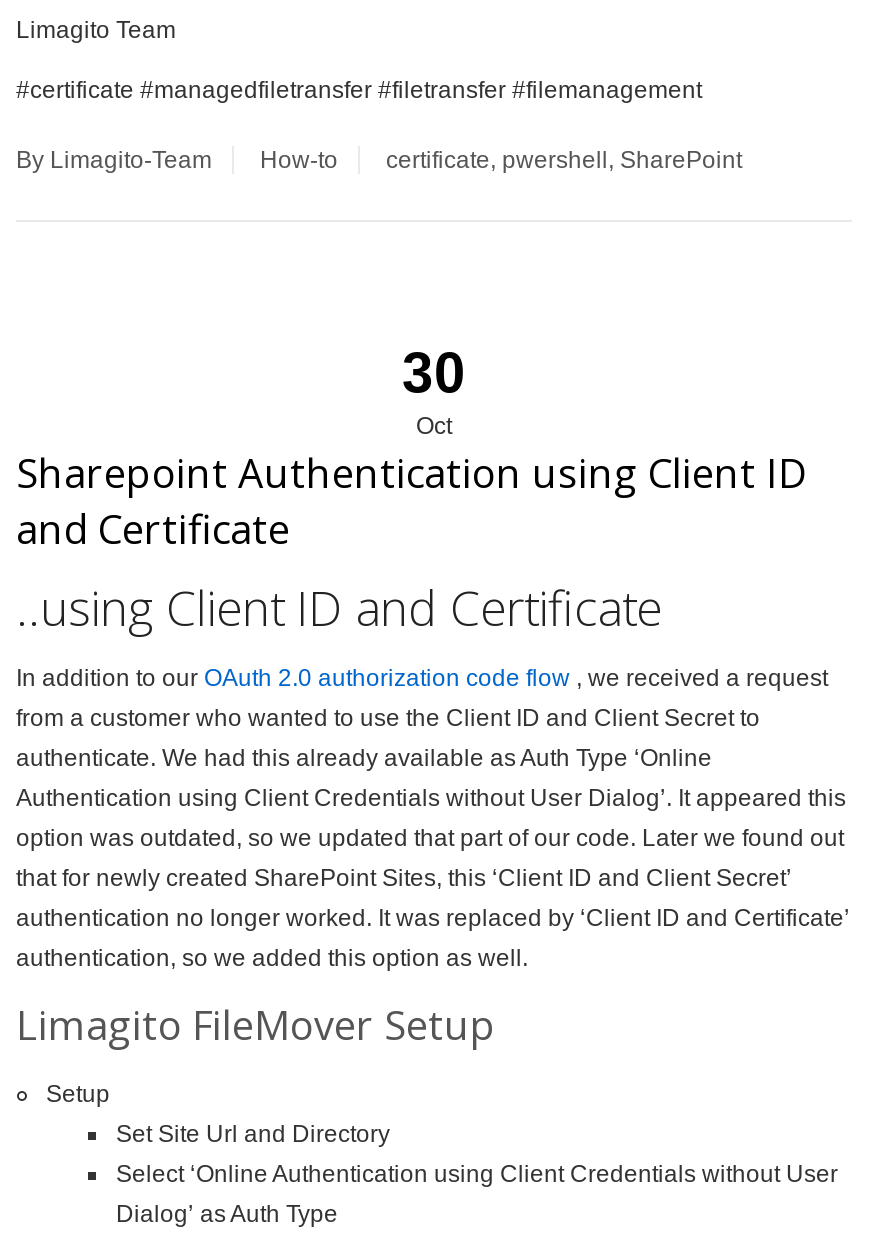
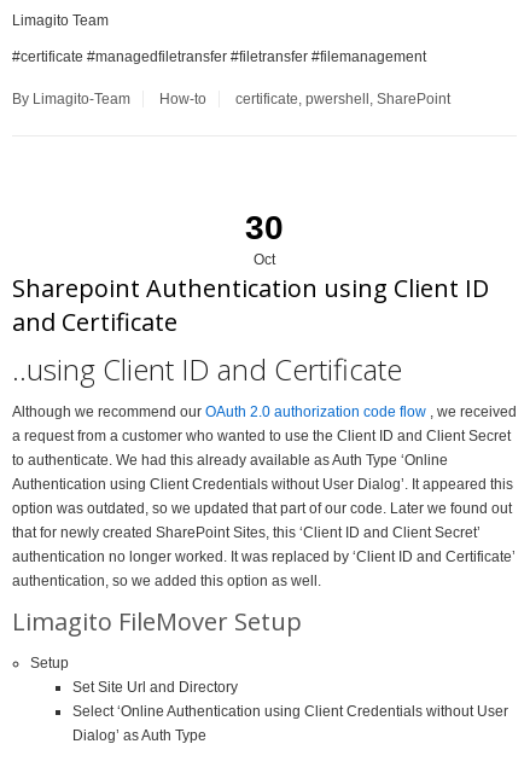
- In addition to our OAuth 2.0 authorization code flow, we received a request
- from a customer who wanted to use the Client ID and Client Secret to
- authenticate. We had this already available as Auth Type ‘Online
+ Although we recommend our OAuth 2.0 authorization code flow, we received
+ a request from a customer who wanted to use the Client ID and Client Secret
+ to authenticate. We had this already available as Auth Type ‘Online
